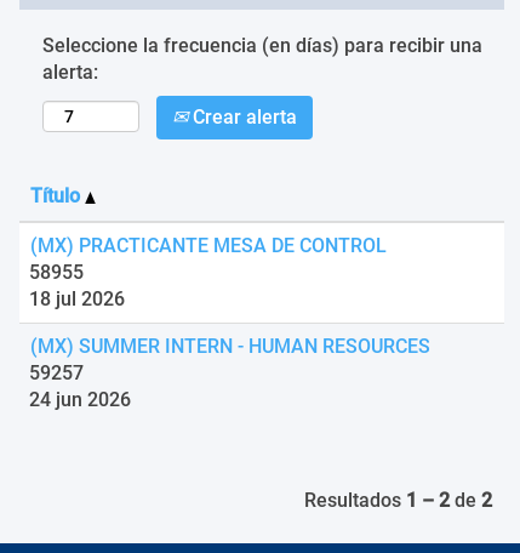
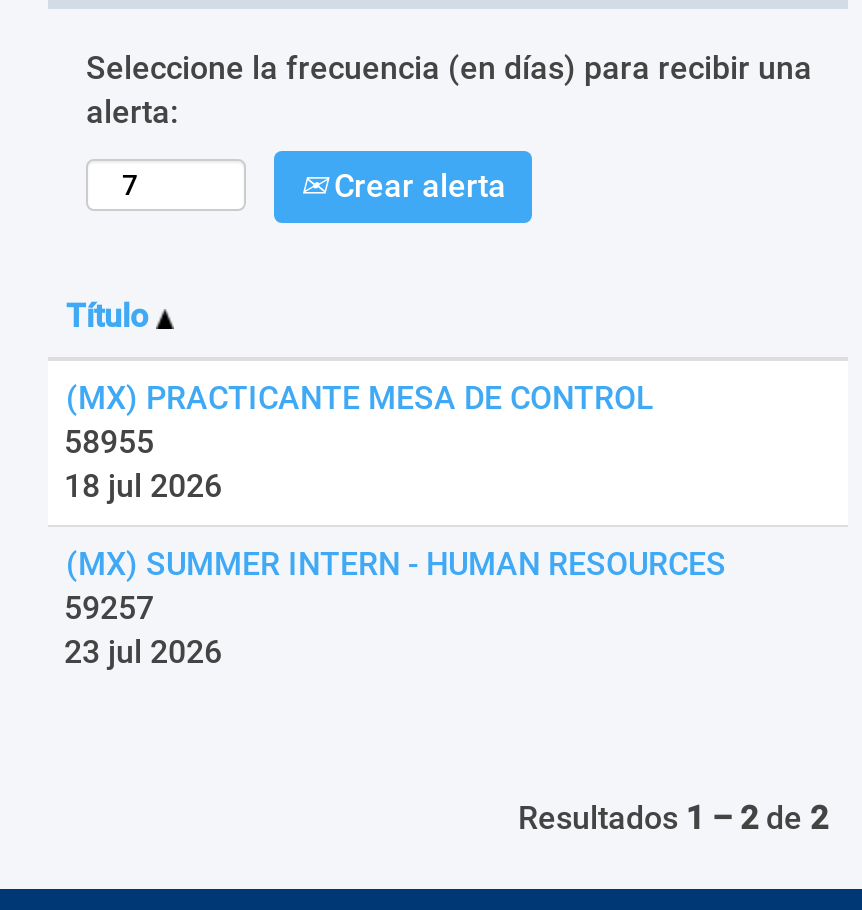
- 24 jun 2026
+ 23 jul 2026
